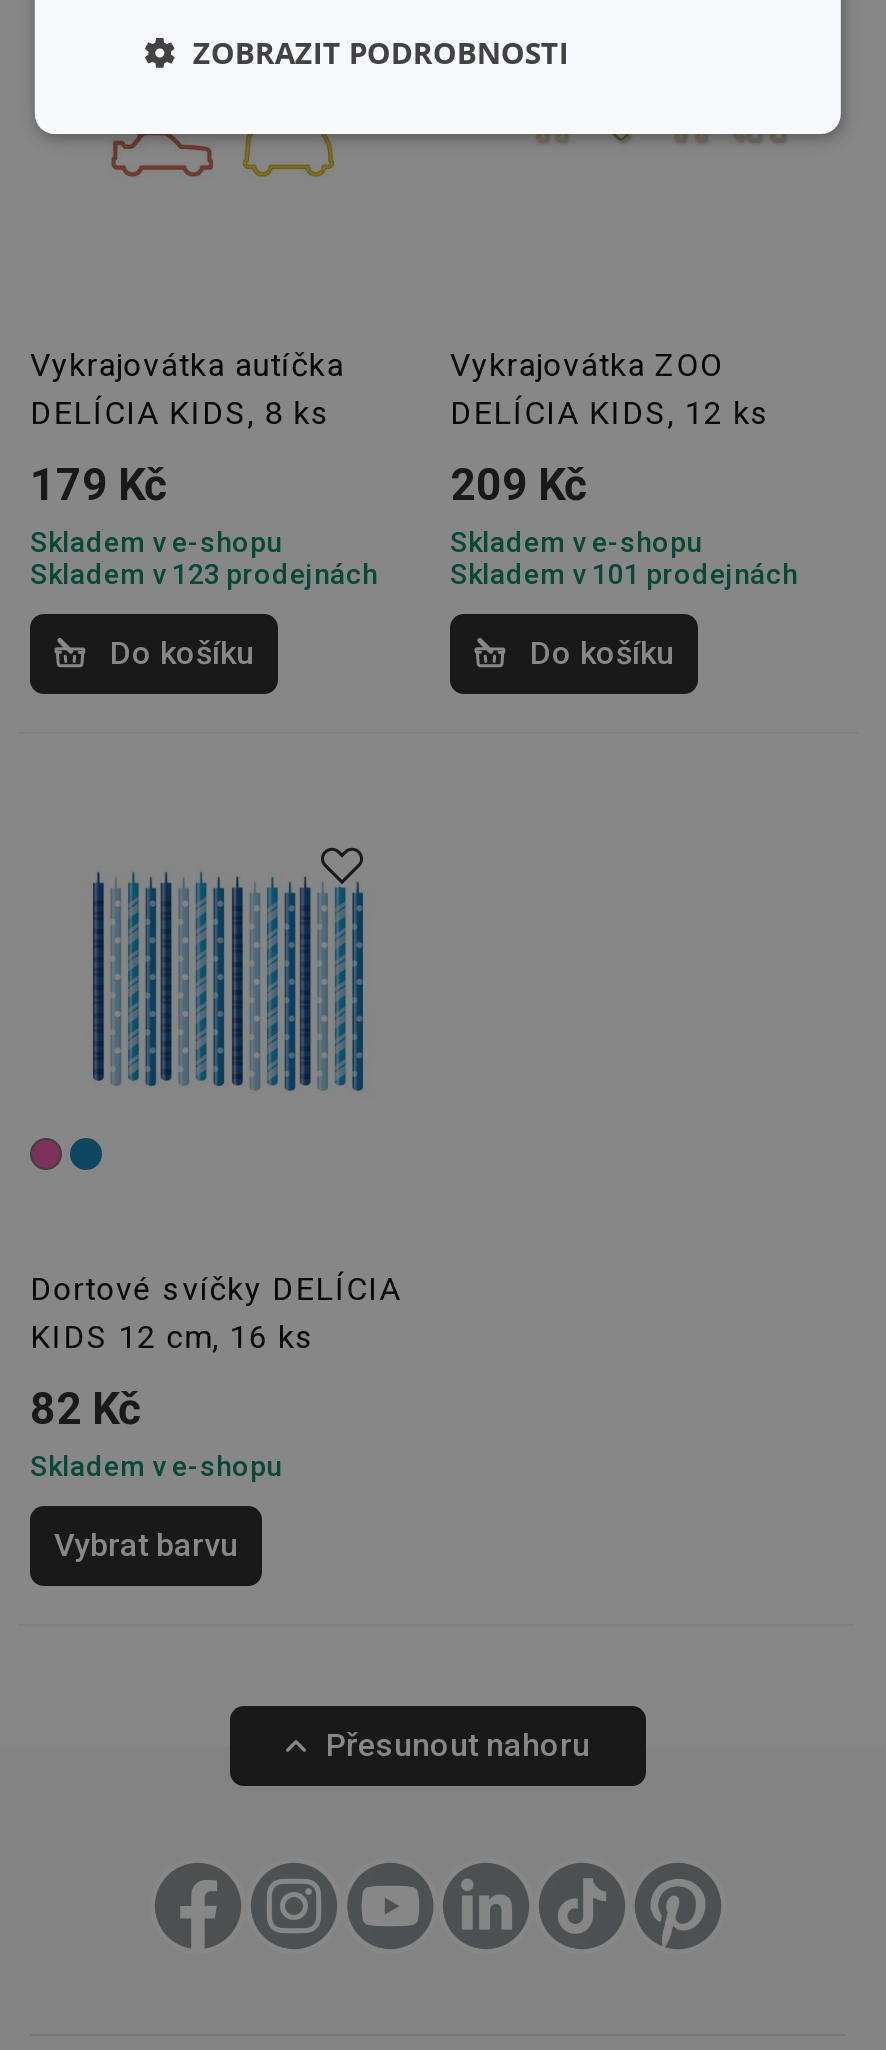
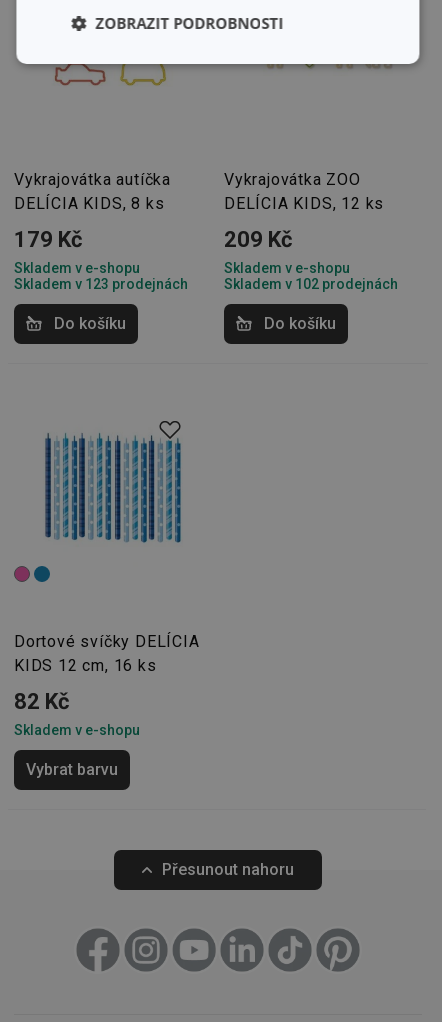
- Skladem v 101 prodejnách
+ Skladem v 102 prodejnách
